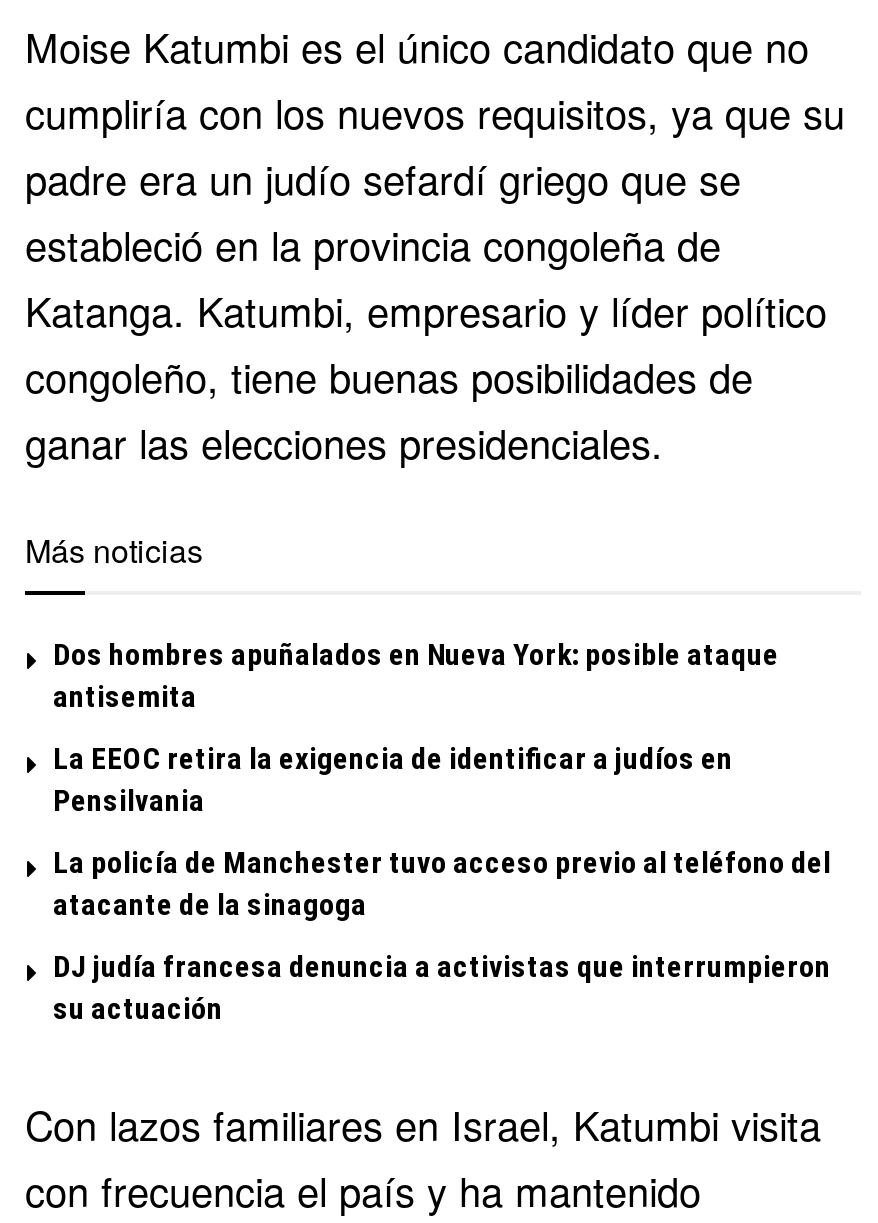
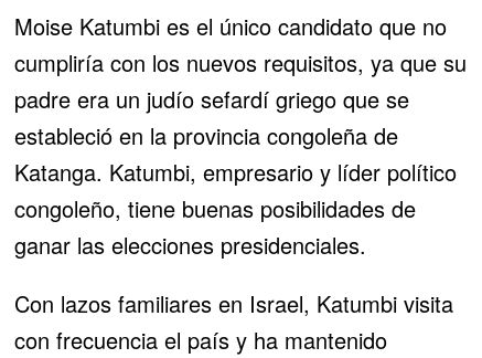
- Más noticias
- Dos hombres apuñalados en Nueva York: posible ataque
- antisemita
- La EEOC retira la exigencia de identificar a judíos en
- Pensilvania
- La policía de Manchester tuvo acceso previo al teléfono del
- atacante de la sinagoga
- DJ judía francesa denuncia a activistas que interrumpieron
- su actuación
